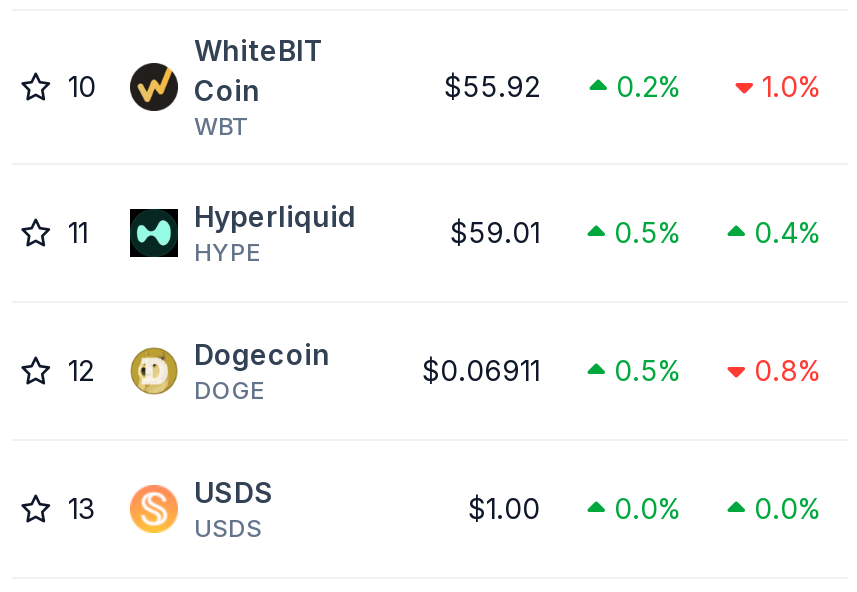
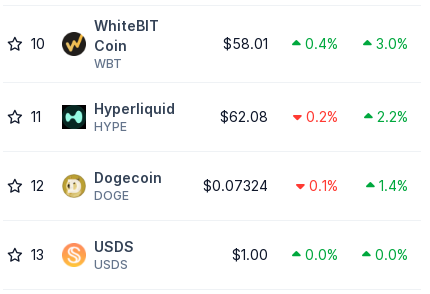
- $55.92
+ $58.01

- 0.2%
+ 0.4%

- 1.0%
+ 3.0%

- $59.01
+ $62.08

- 0.5%
+ 0.2%

- 0.4%
+ 2.2%

- $0.06911
+ $0.07324

- 0.5%
+ 0.1%

- 0.8%
+ 1.4%
